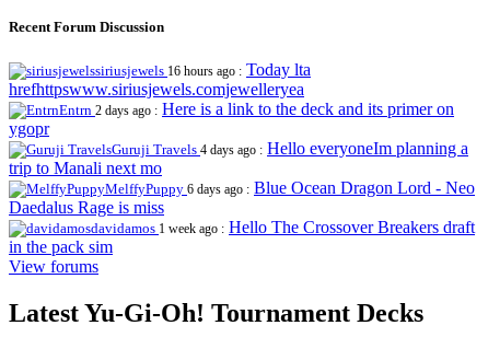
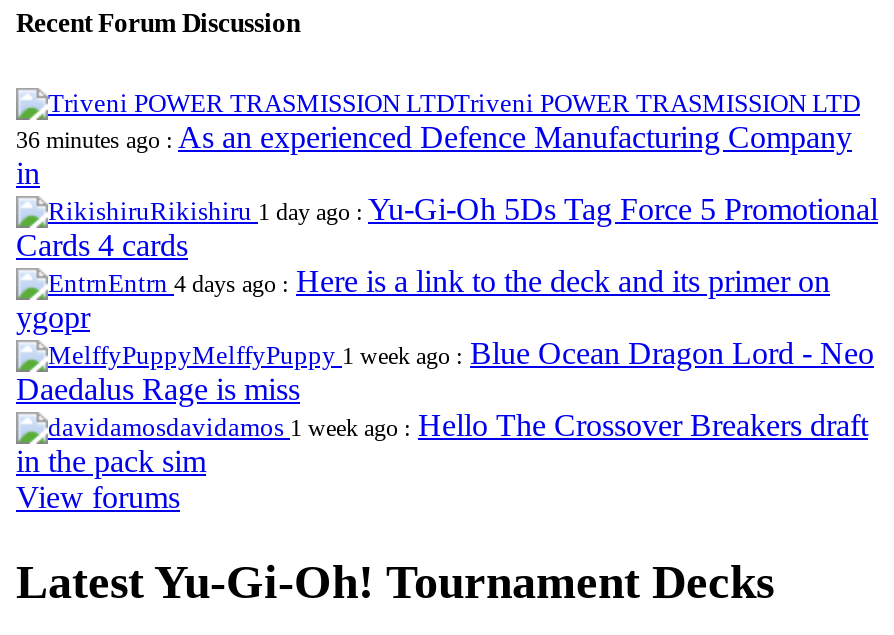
- siriusjewels 16 hours ago : Today lta
- hrefhttpswww.siriusjewels.comjewelleryea
- Entrn 2 days ago : Here is a link to the deck and its primer on
+ Triveni POWER TRASMISSION LTD
+ 36 minutes ago : As an experienced Defence Manufacturing Company
+ in
+ Rikishiru 1 day ago : Yu-Gi-Oh 5Ds Tag Force 5 Promotional
+ Cards 4 cards
+ Entrn 4 days ago : Here is a link to the deck and its primer on

moved down: ygopr

- Guruji Travels 4 days ago : Hello everyoneIm planning a
- trip to Manali next mo
- MelffyPuppy 6 days ago : Blue Ocean Dragon Lord - Neo
+ MelffyPuppy 1 week ago : Blue Ocean Dragon Lord - Neo
